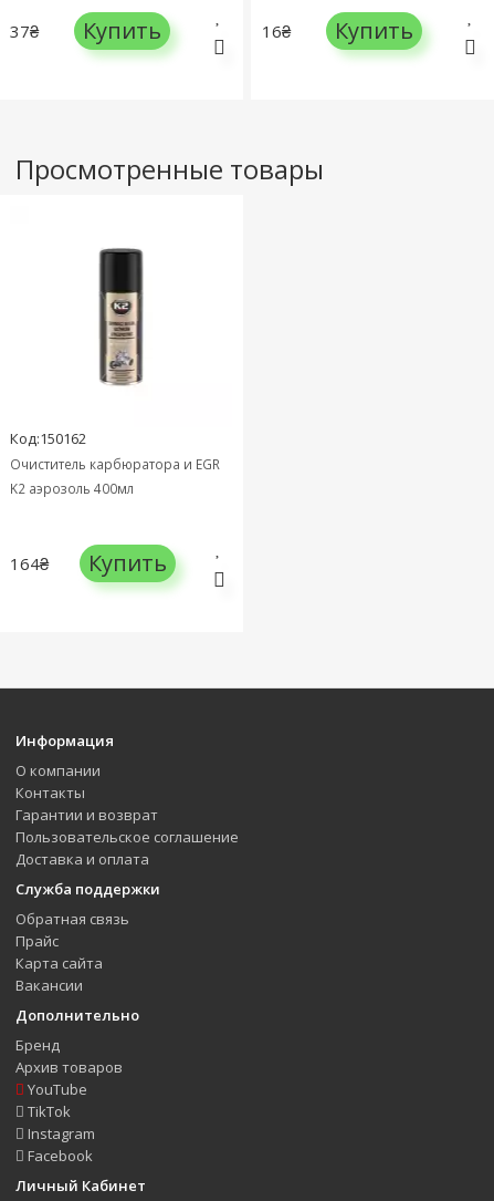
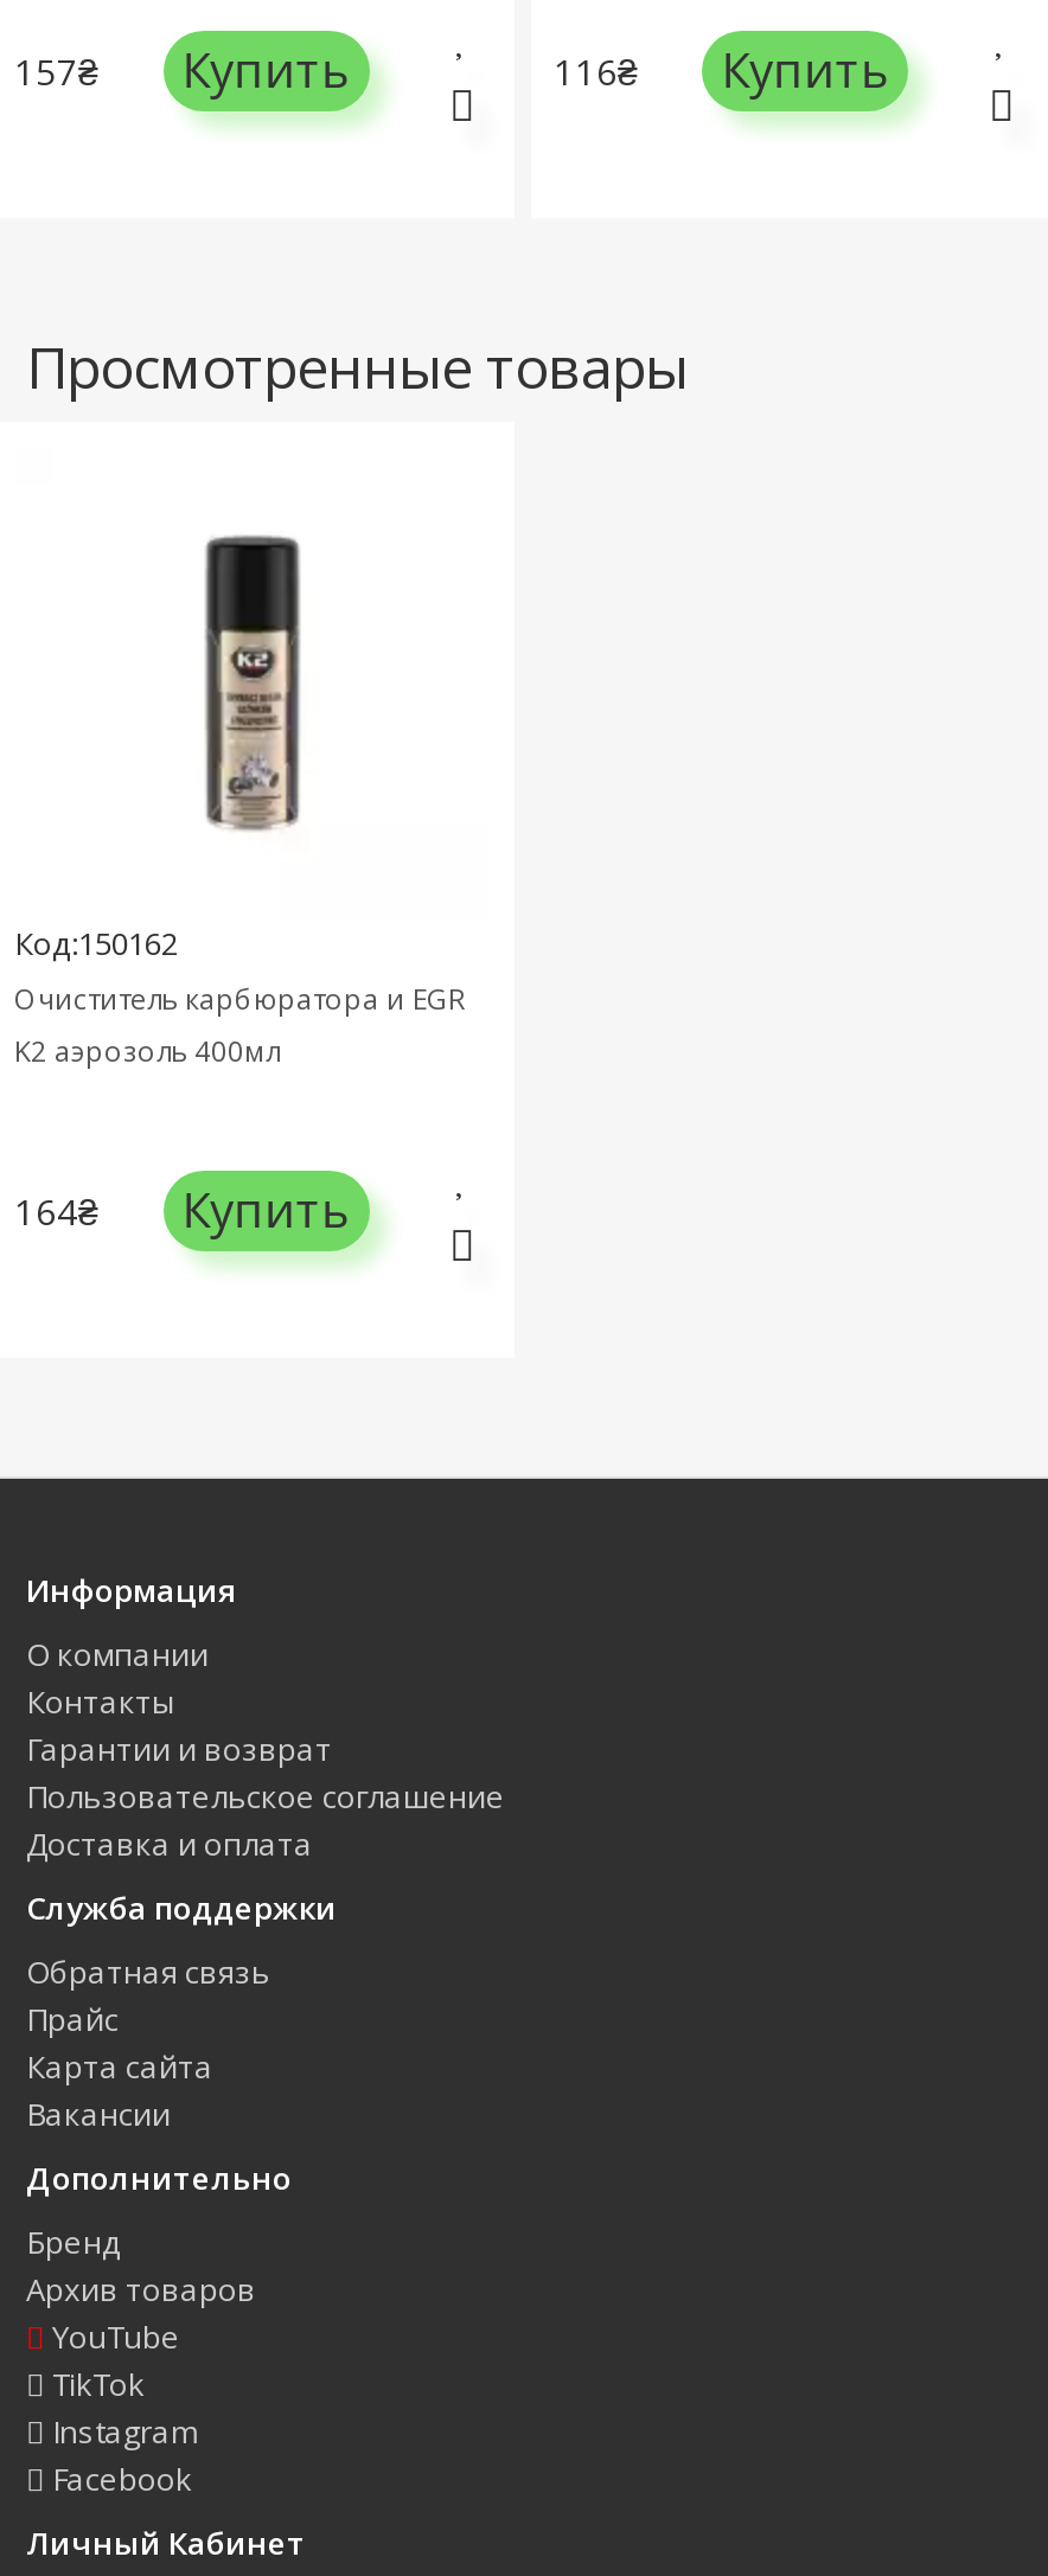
- 37₴
+ 157₴

- 16₴
+ 116₴
